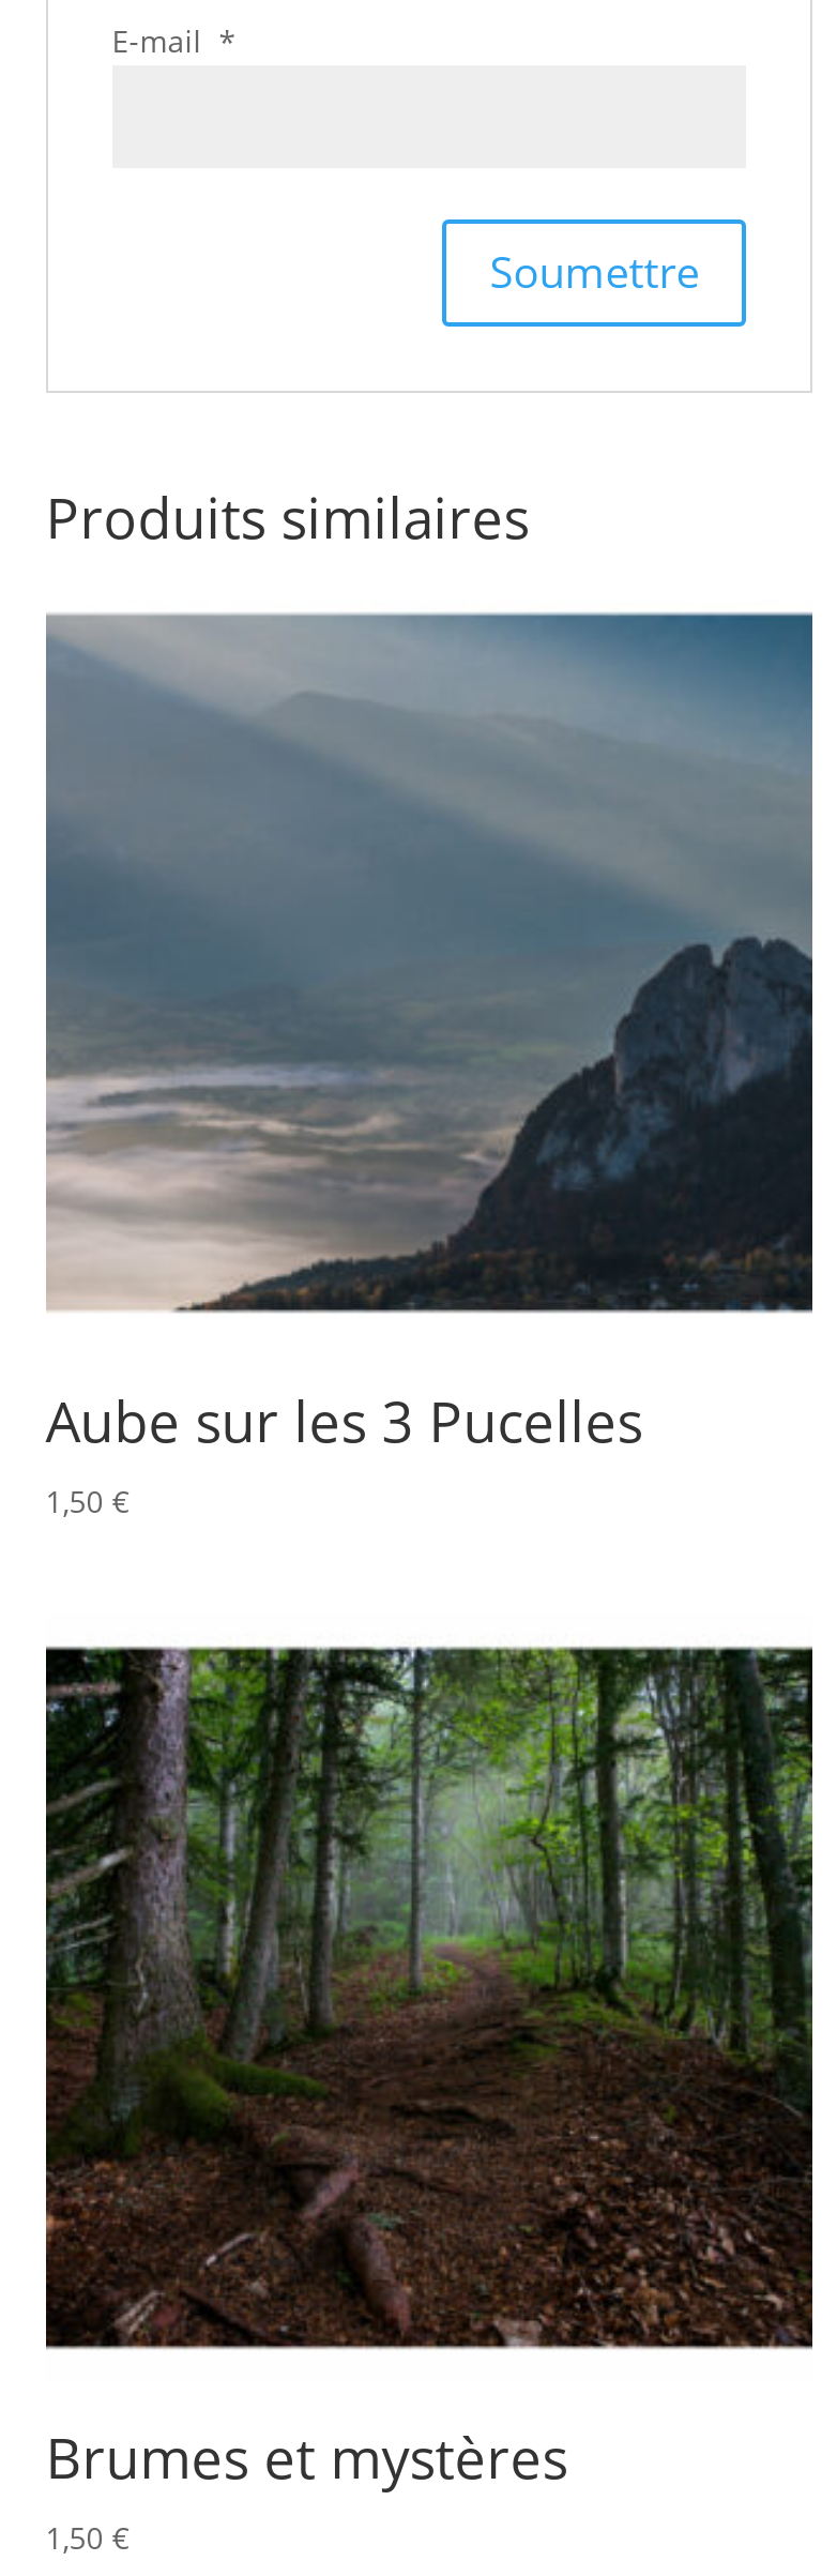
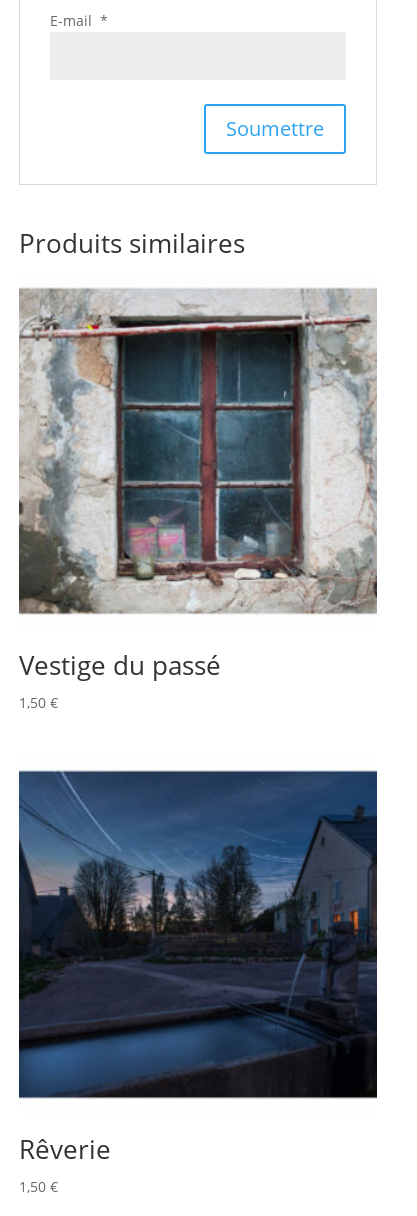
- [image]
- Aube sur les 3 Pucelles
+ [image]
+ Vestige du passé

- [image]
- Brumes et mystères
+ [image]
+ Rêverie
